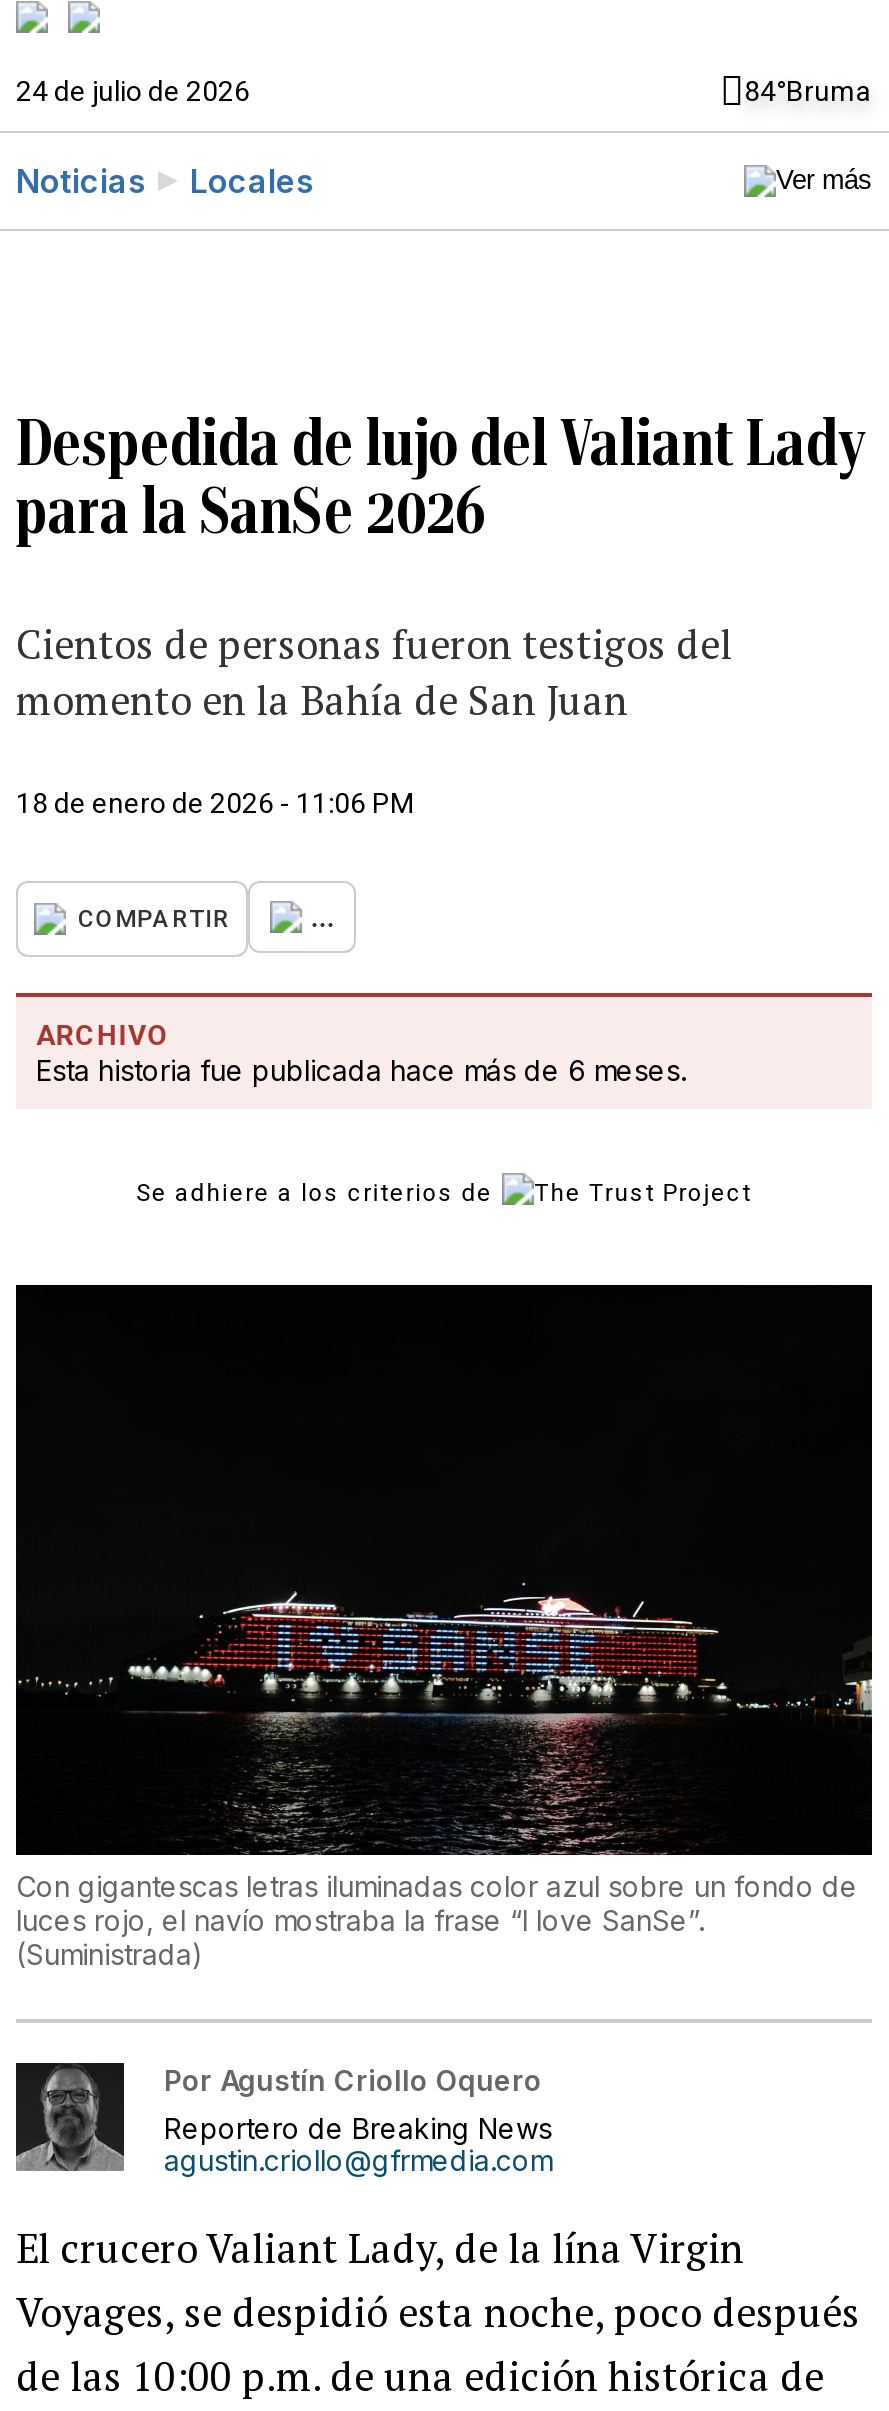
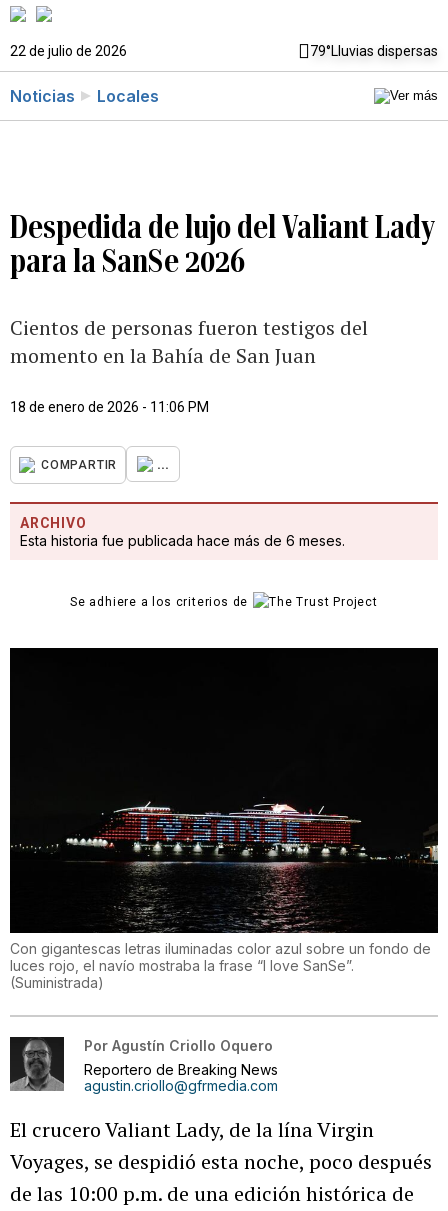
- 24 de julio de 2026
- 84°Bruma
+ 22 de julio de 2026
+ 79°Lluvias dispersas
